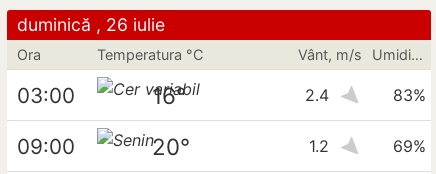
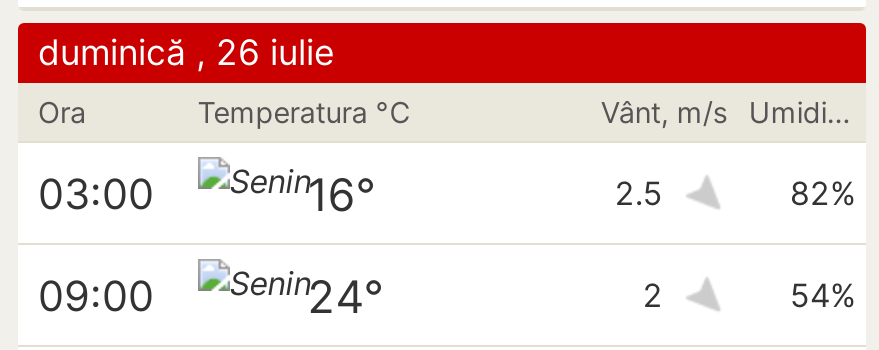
- 2.4
+ 2.5

- 83%
+ 82%

- 20°
+ 24°

- 1.2
+ 2

- 69%
+ 54%
